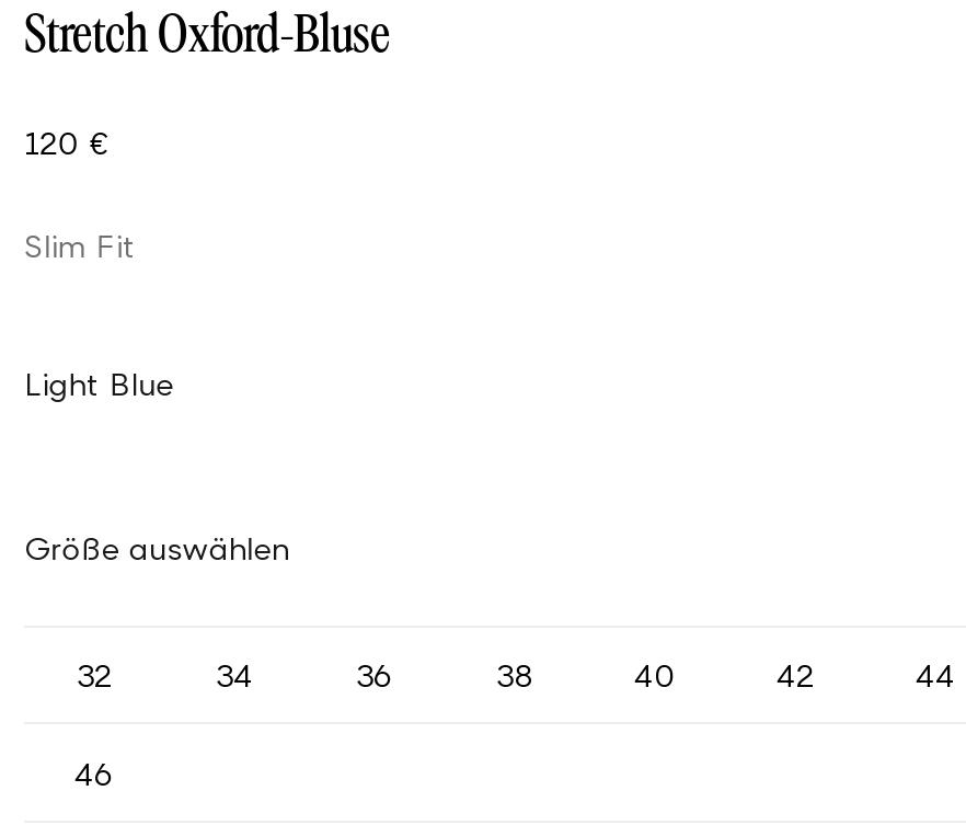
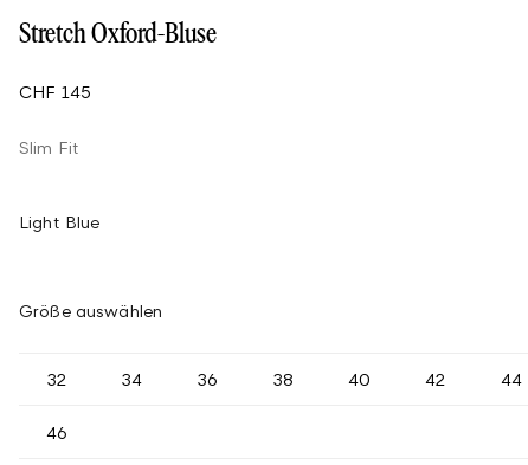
- 120 €
+ CHF 145
